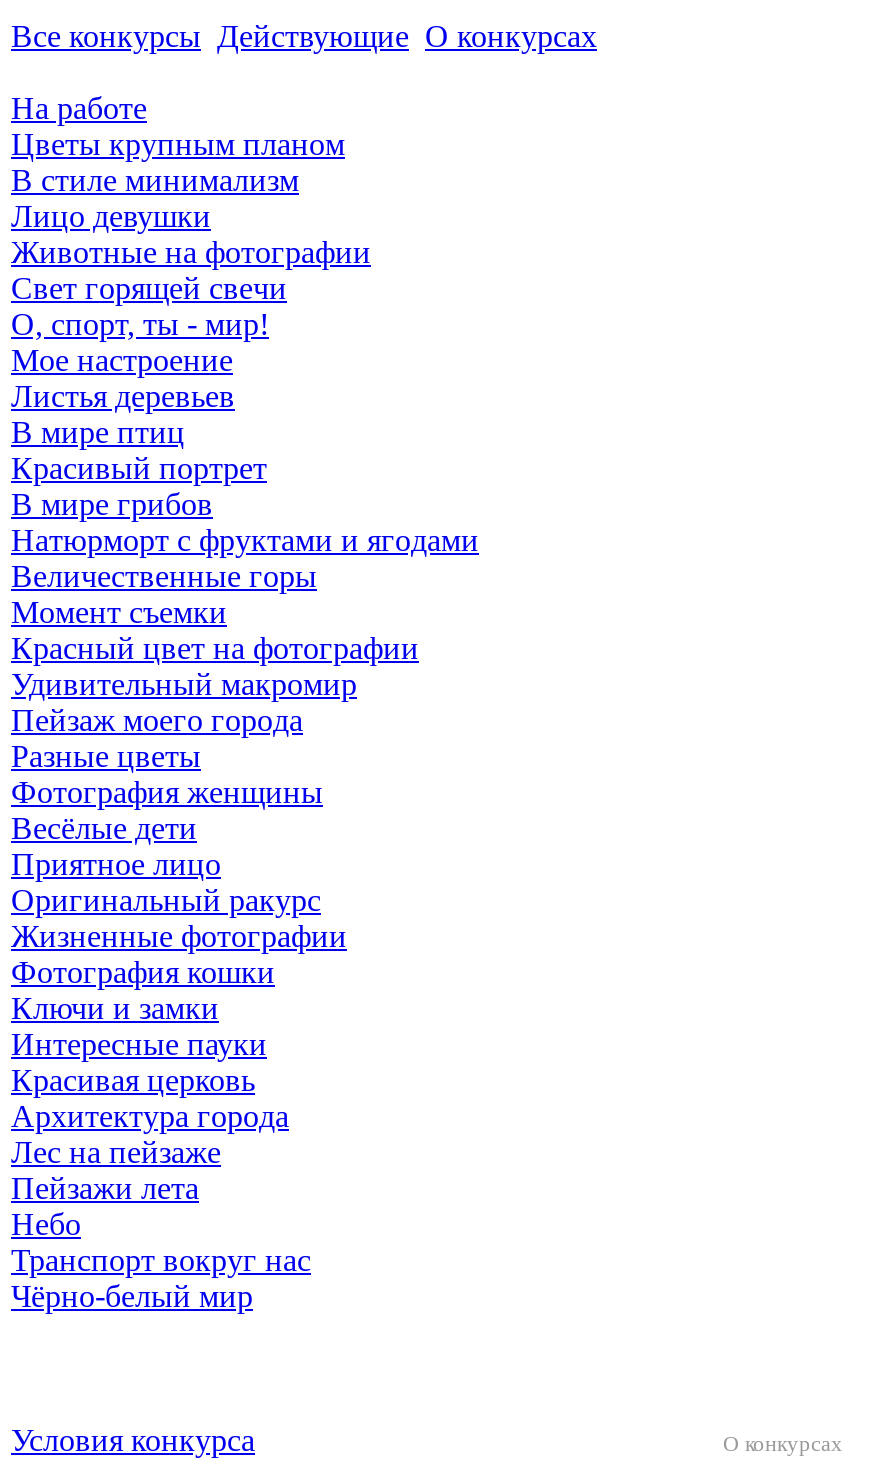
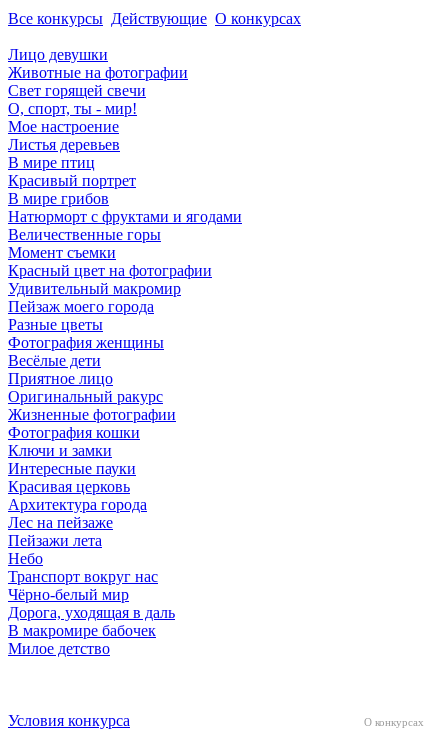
- На работе
- Цветы крупным планом
- В стиле минимализм

moved up: Лицо девушки | Животные на фотографии | Свет горящей свечи | ... | Транспорт вокруг нас | Чёрно-белый мир

+ Дорога, уходящая в даль
+ В макромире бабочек
+ Милое детство
